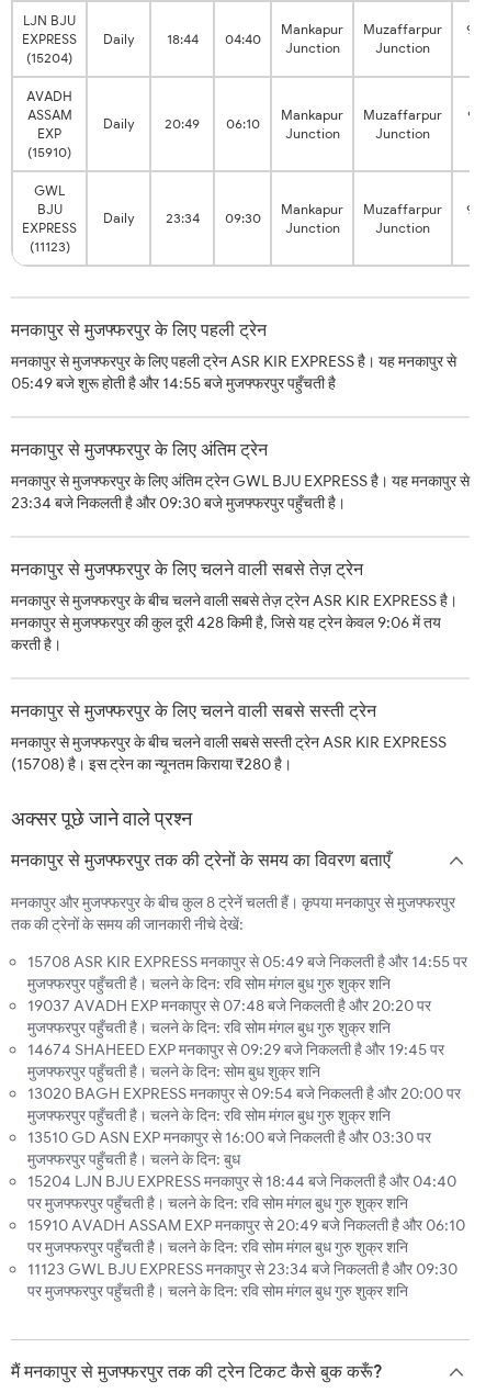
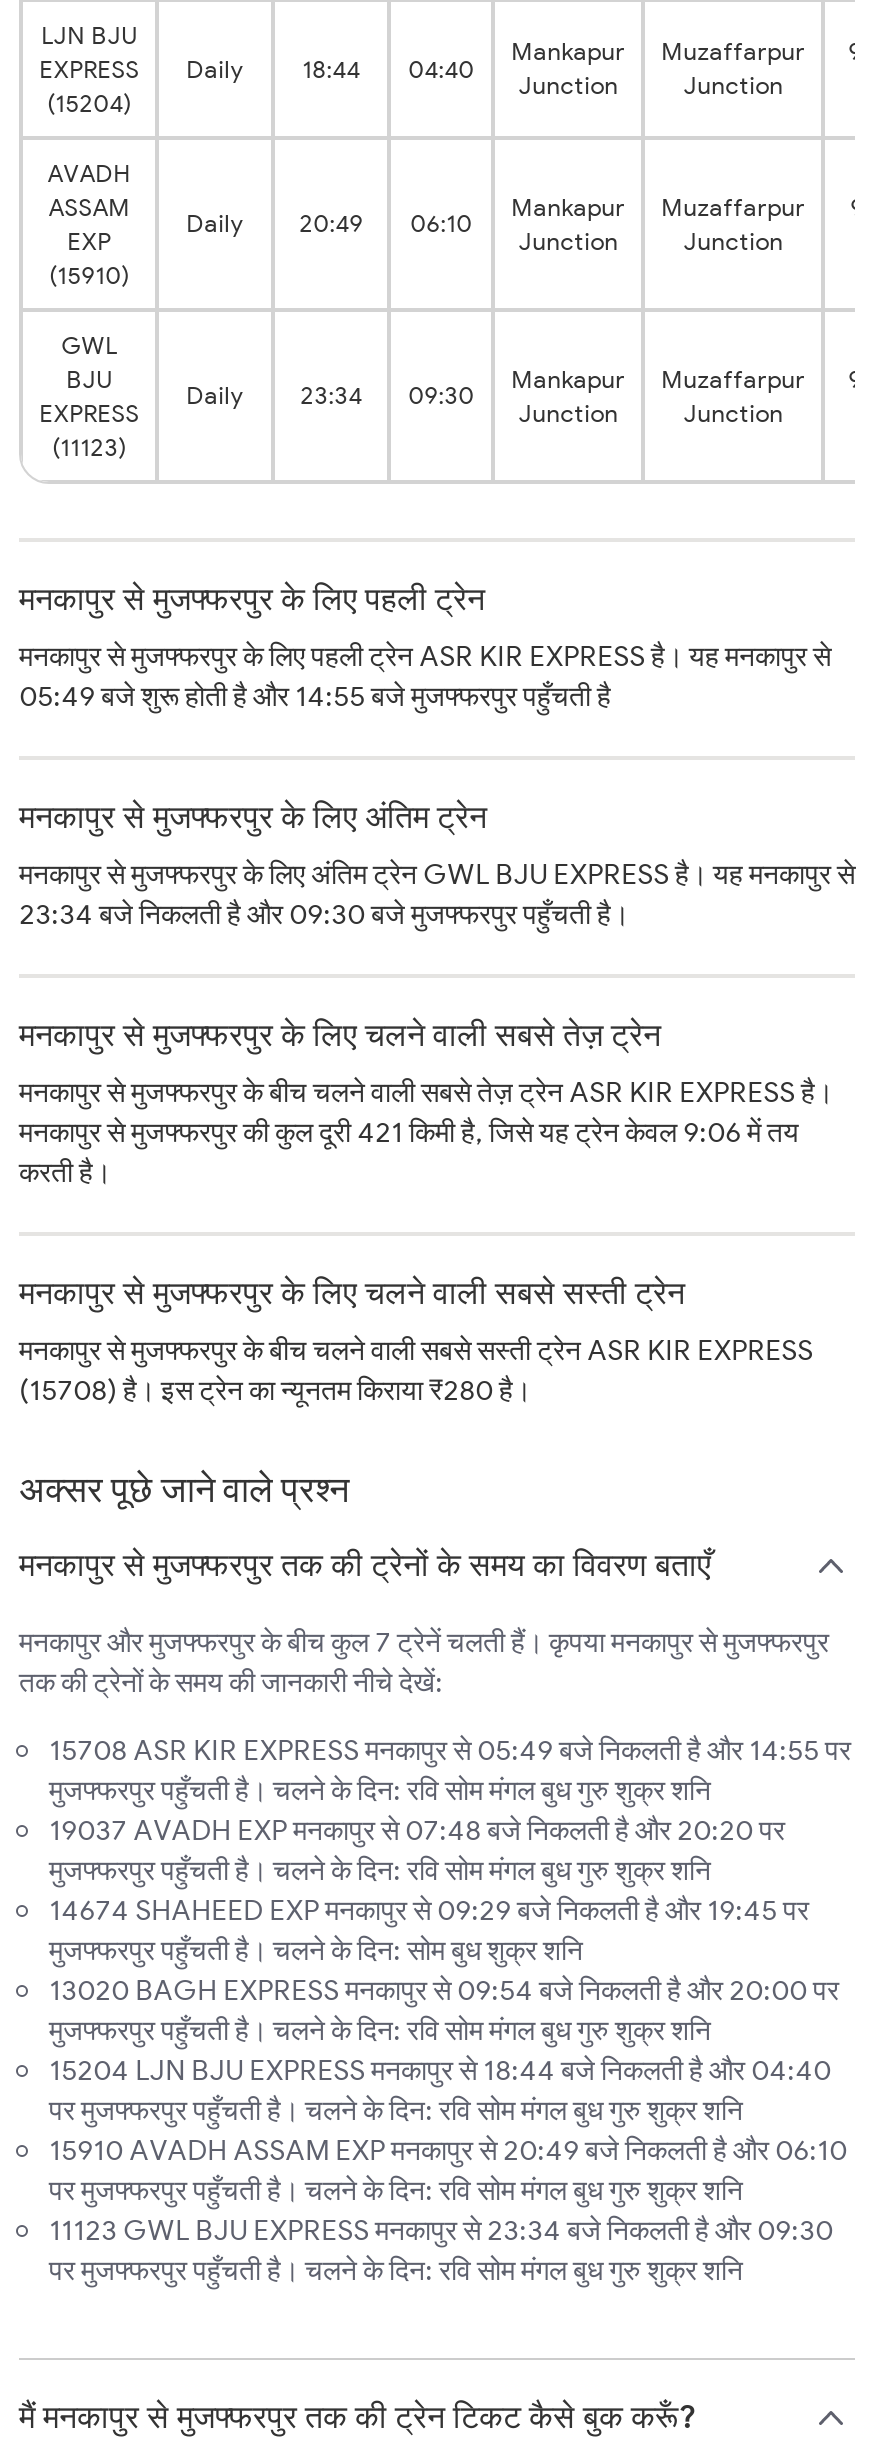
- मनकापुर से मुजफ्फरपुर की कुल दूरी 428 किमी है, जिसे यह ट्रेन केवल 9:06 में तय
+ मनकापुर से मुजफ्फरपुर की कुल दूरी 421 किमी है, जिसे यह ट्रेन केवल 9:06 में तय

- मनकापुर और मुजफ्फरपुर के बीच कुल 8 ट्रेनें चलती हैं। कृपया मनकापुर से मुजफ्फरपुर
+ मनकापुर और मुजफ्फरपुर के बीच कुल 7 ट्रेनें चलती हैं। कृपया मनकापुर से मुजफ्फरपुर

- 13510 GD ASN EXP मनकापुर से 16:00 बजे निकलती है और 03:30 पर
- मुजफ्फरपुर पहुँचती है। चलने के दिन: बुध
